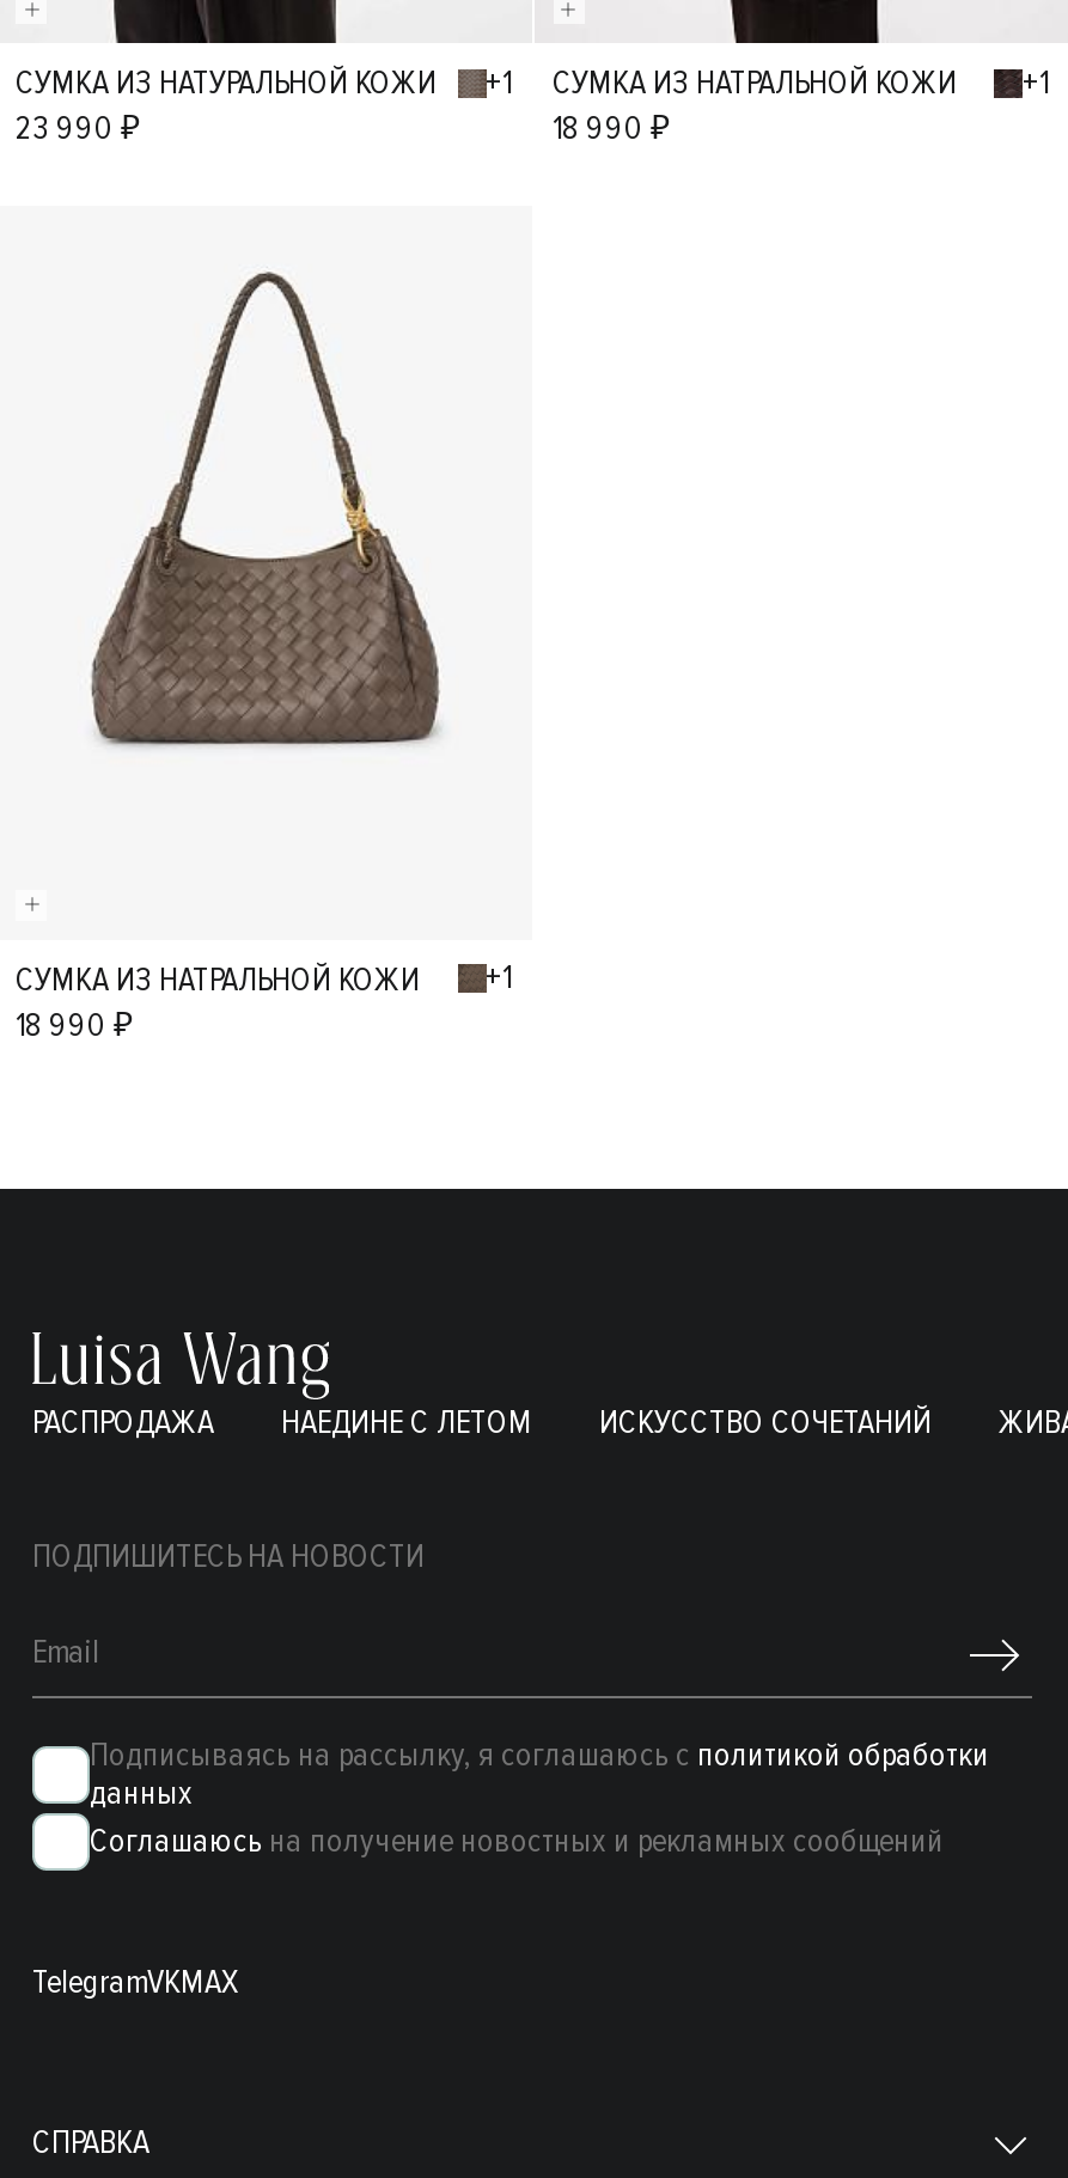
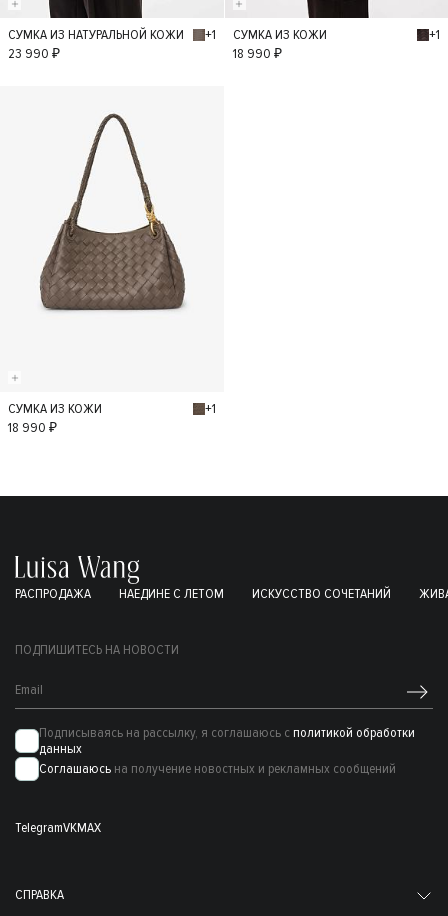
- СУМКА ИЗ НАТРАЛЬНОЙ КОЖИ
+ СУМКА ИЗ КОЖИ

- СУМКА ИЗ НАТРАЛЬНОЙ КОЖИ
+ СУМКА ИЗ КОЖИ
